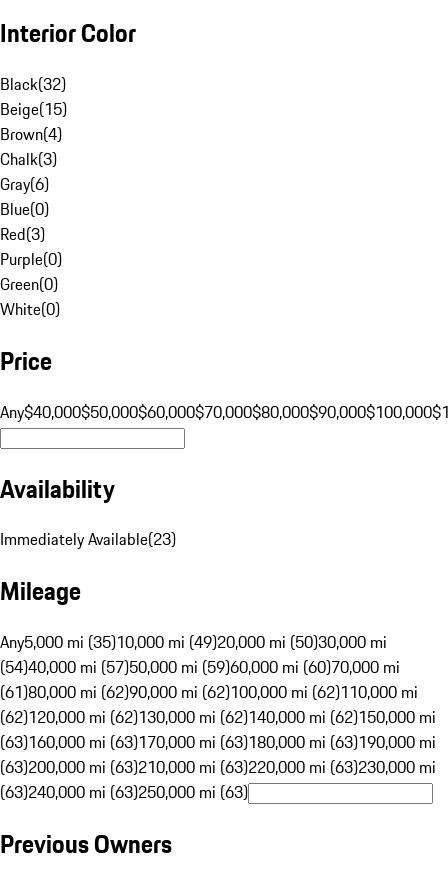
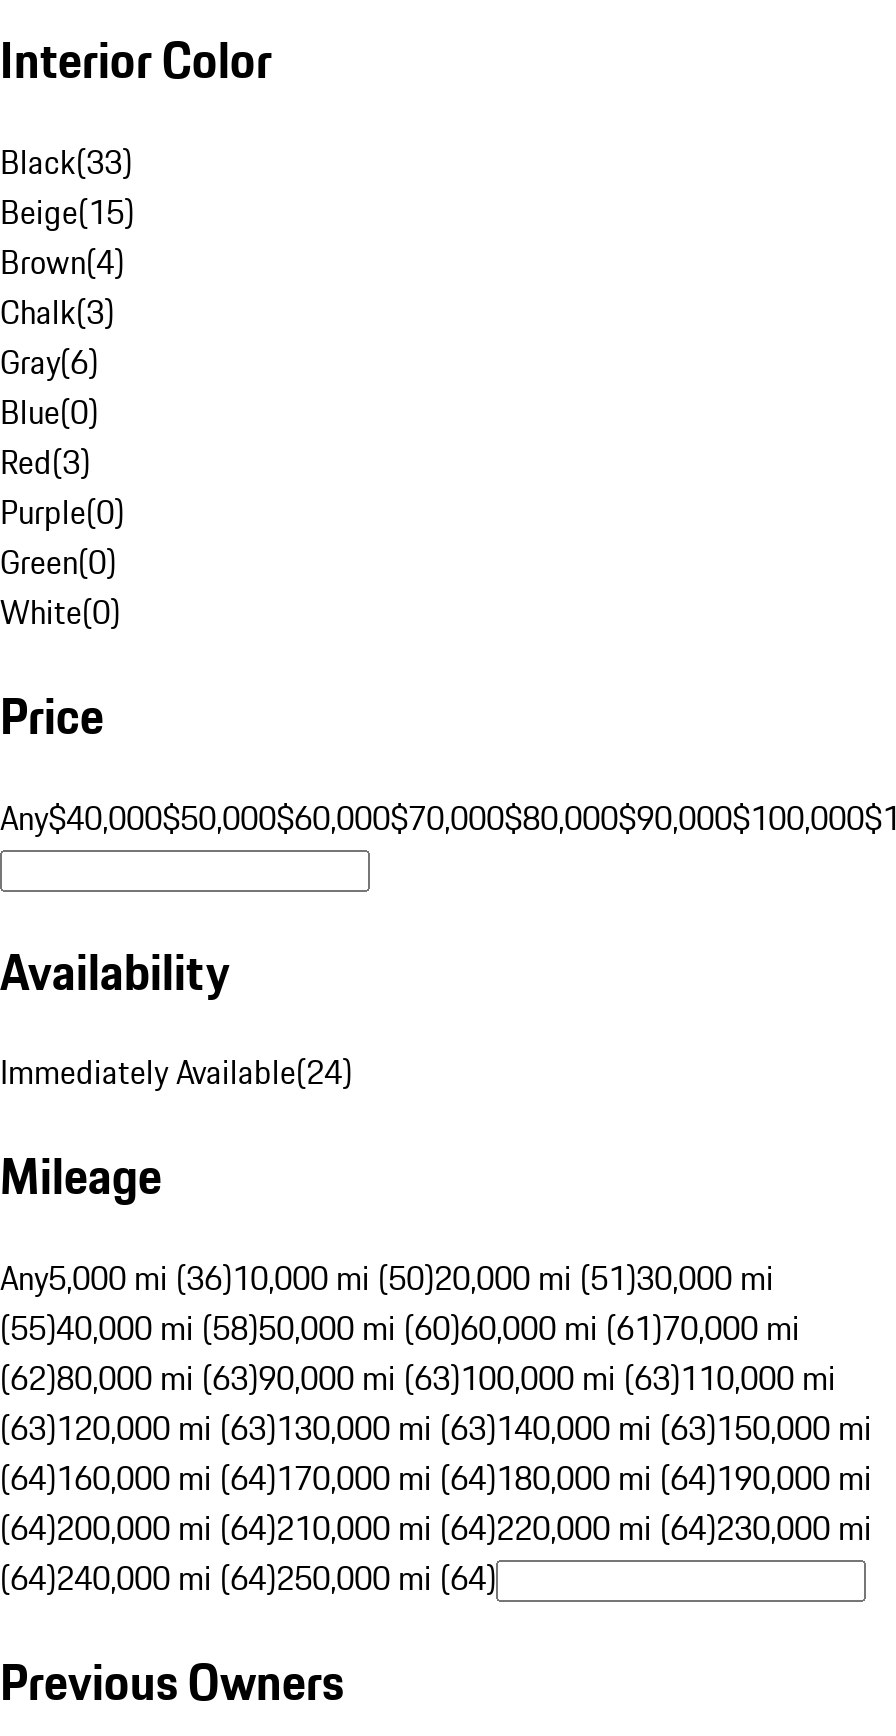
- Black(32)
+ Black(33)

- Immediately Available(23)
+ Immediately Available(24)

- Any5,000 mi (35)10,000 mi (49)20,000 mi (50)30,000 mi
+ Any5,000 mi (36)10,000 mi (50)20,000 mi (51)30,000 mi

- (54)40,000 mi (57)50,000 mi (59)60,000 mi (60)70,000 mi
+ (55)40,000 mi (58)50,000 mi (60)60,000 mi (61)70,000 mi

- (61)80,000 mi (62)90,000 mi (62)100,000 mi (62)110,000 mi
+ (62)80,000 mi (63)90,000 mi (63)100,000 mi (63)110,000 mi

- (62)120,000 mi (62)130,000 mi (62)140,000 mi (62)150,000 mi
+ (63)120,000 mi (63)130,000 mi (63)140,000 mi (63)150,000 mi

- (63)160,000 mi (63)170,000 mi (63)180,000 mi (63)190,000 mi
+ (64)160,000 mi (64)170,000 mi (64)180,000 mi (64)190,000 mi

- (63)200,000 mi (63)210,000 mi (63)220,000 mi (63)230,000 mi
+ (64)200,000 mi (64)210,000 mi (64)220,000 mi (64)230,000 mi

- (63)240,000 mi (63)250,000 mi (63)
+ (64)240,000 mi (64)250,000 mi (64)
